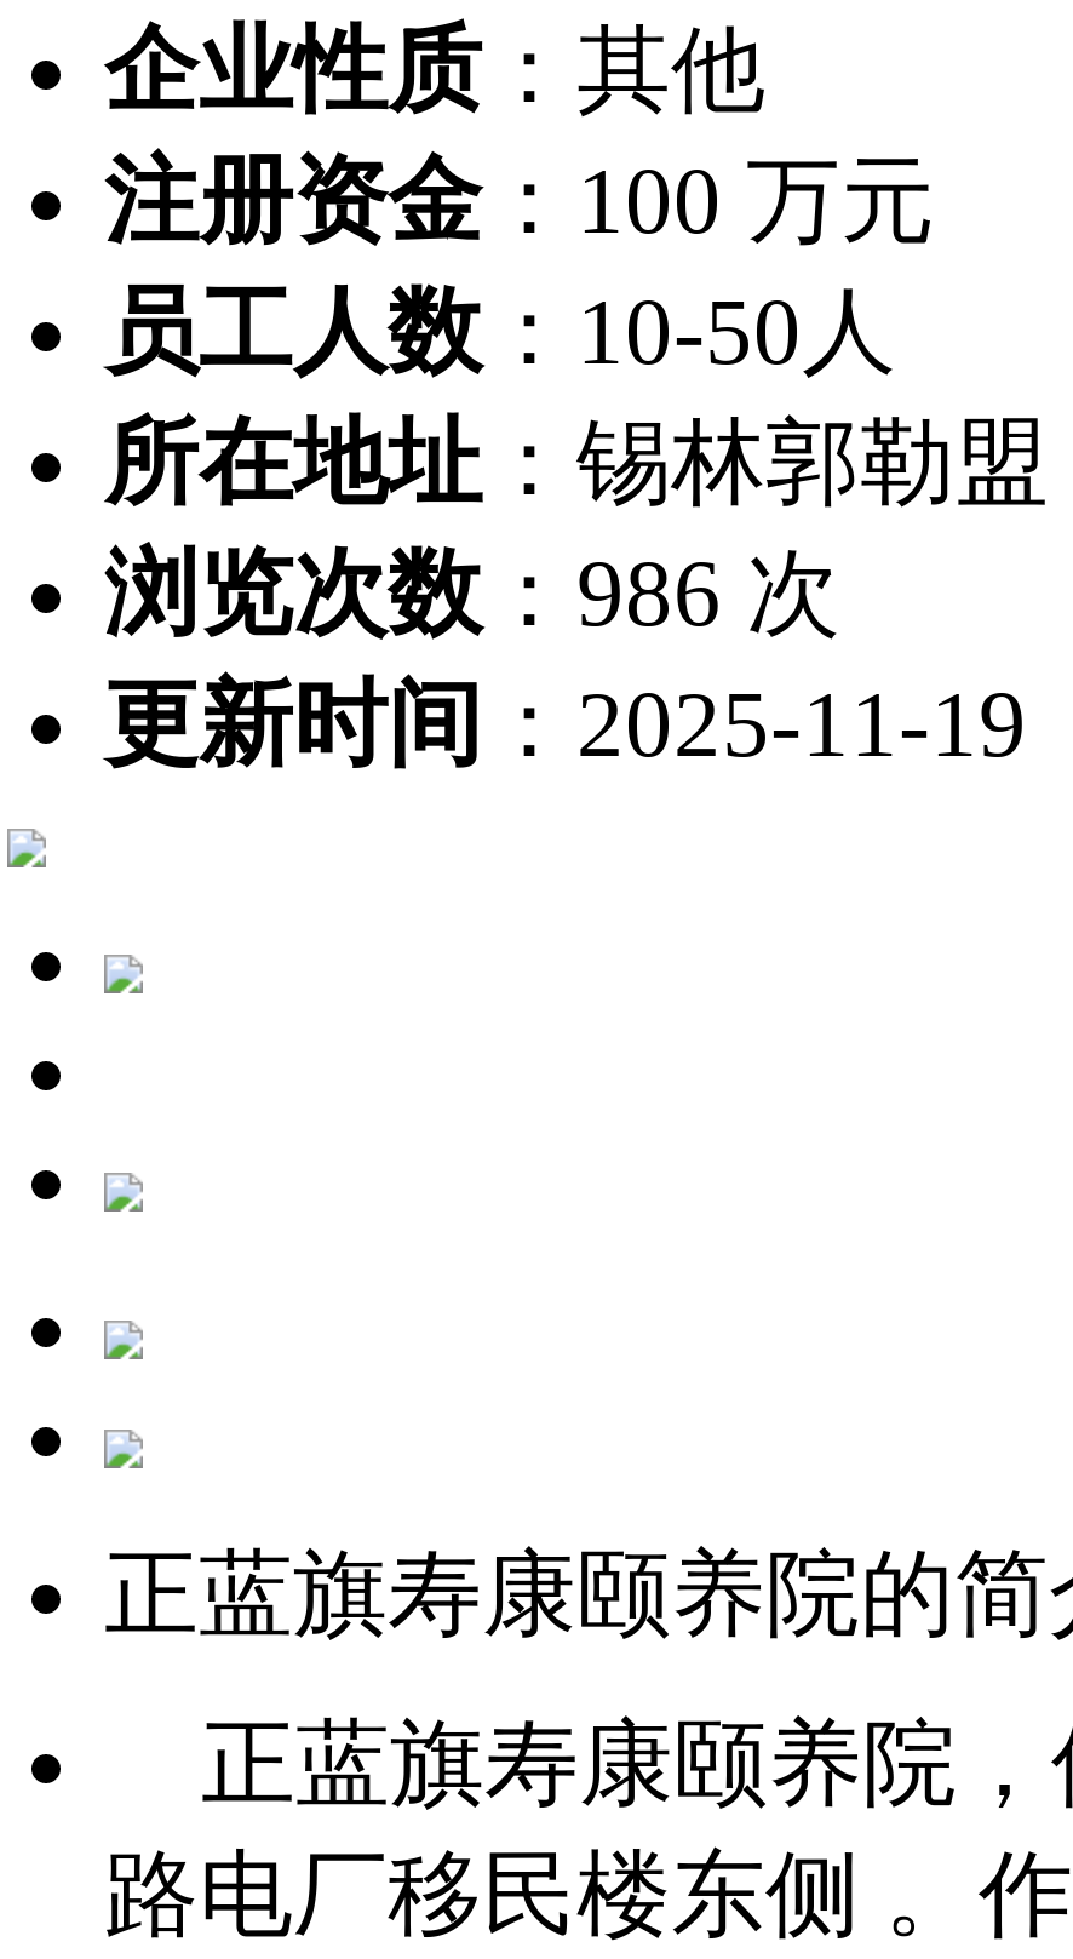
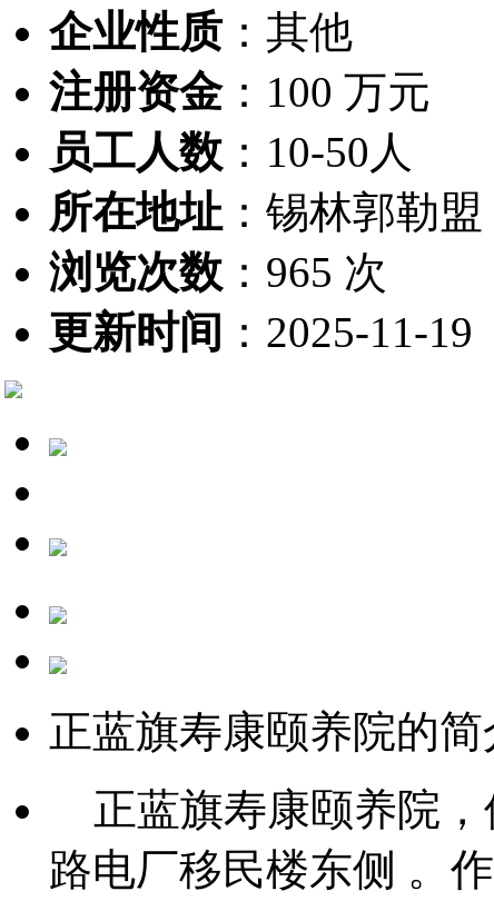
- 浏览次数：986 次
+ 浏览次数：965 次
